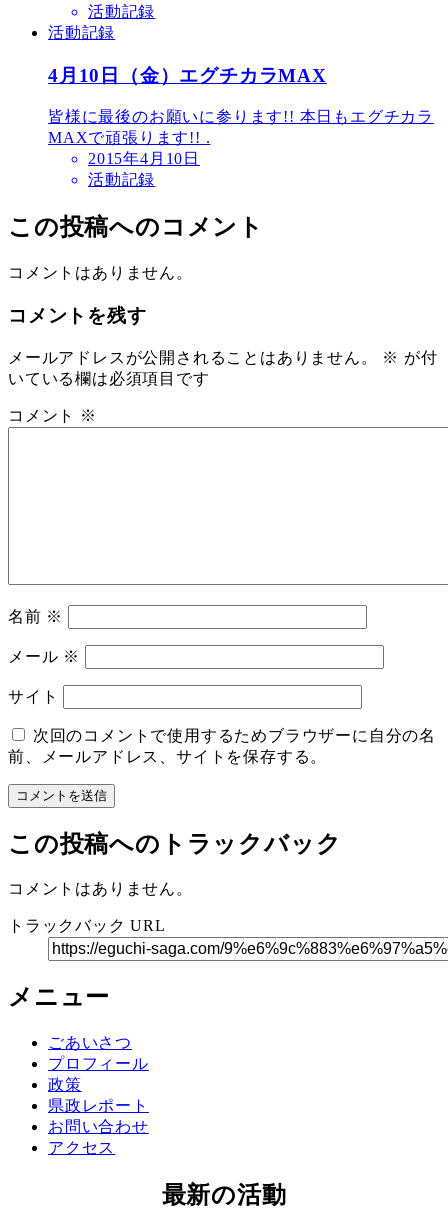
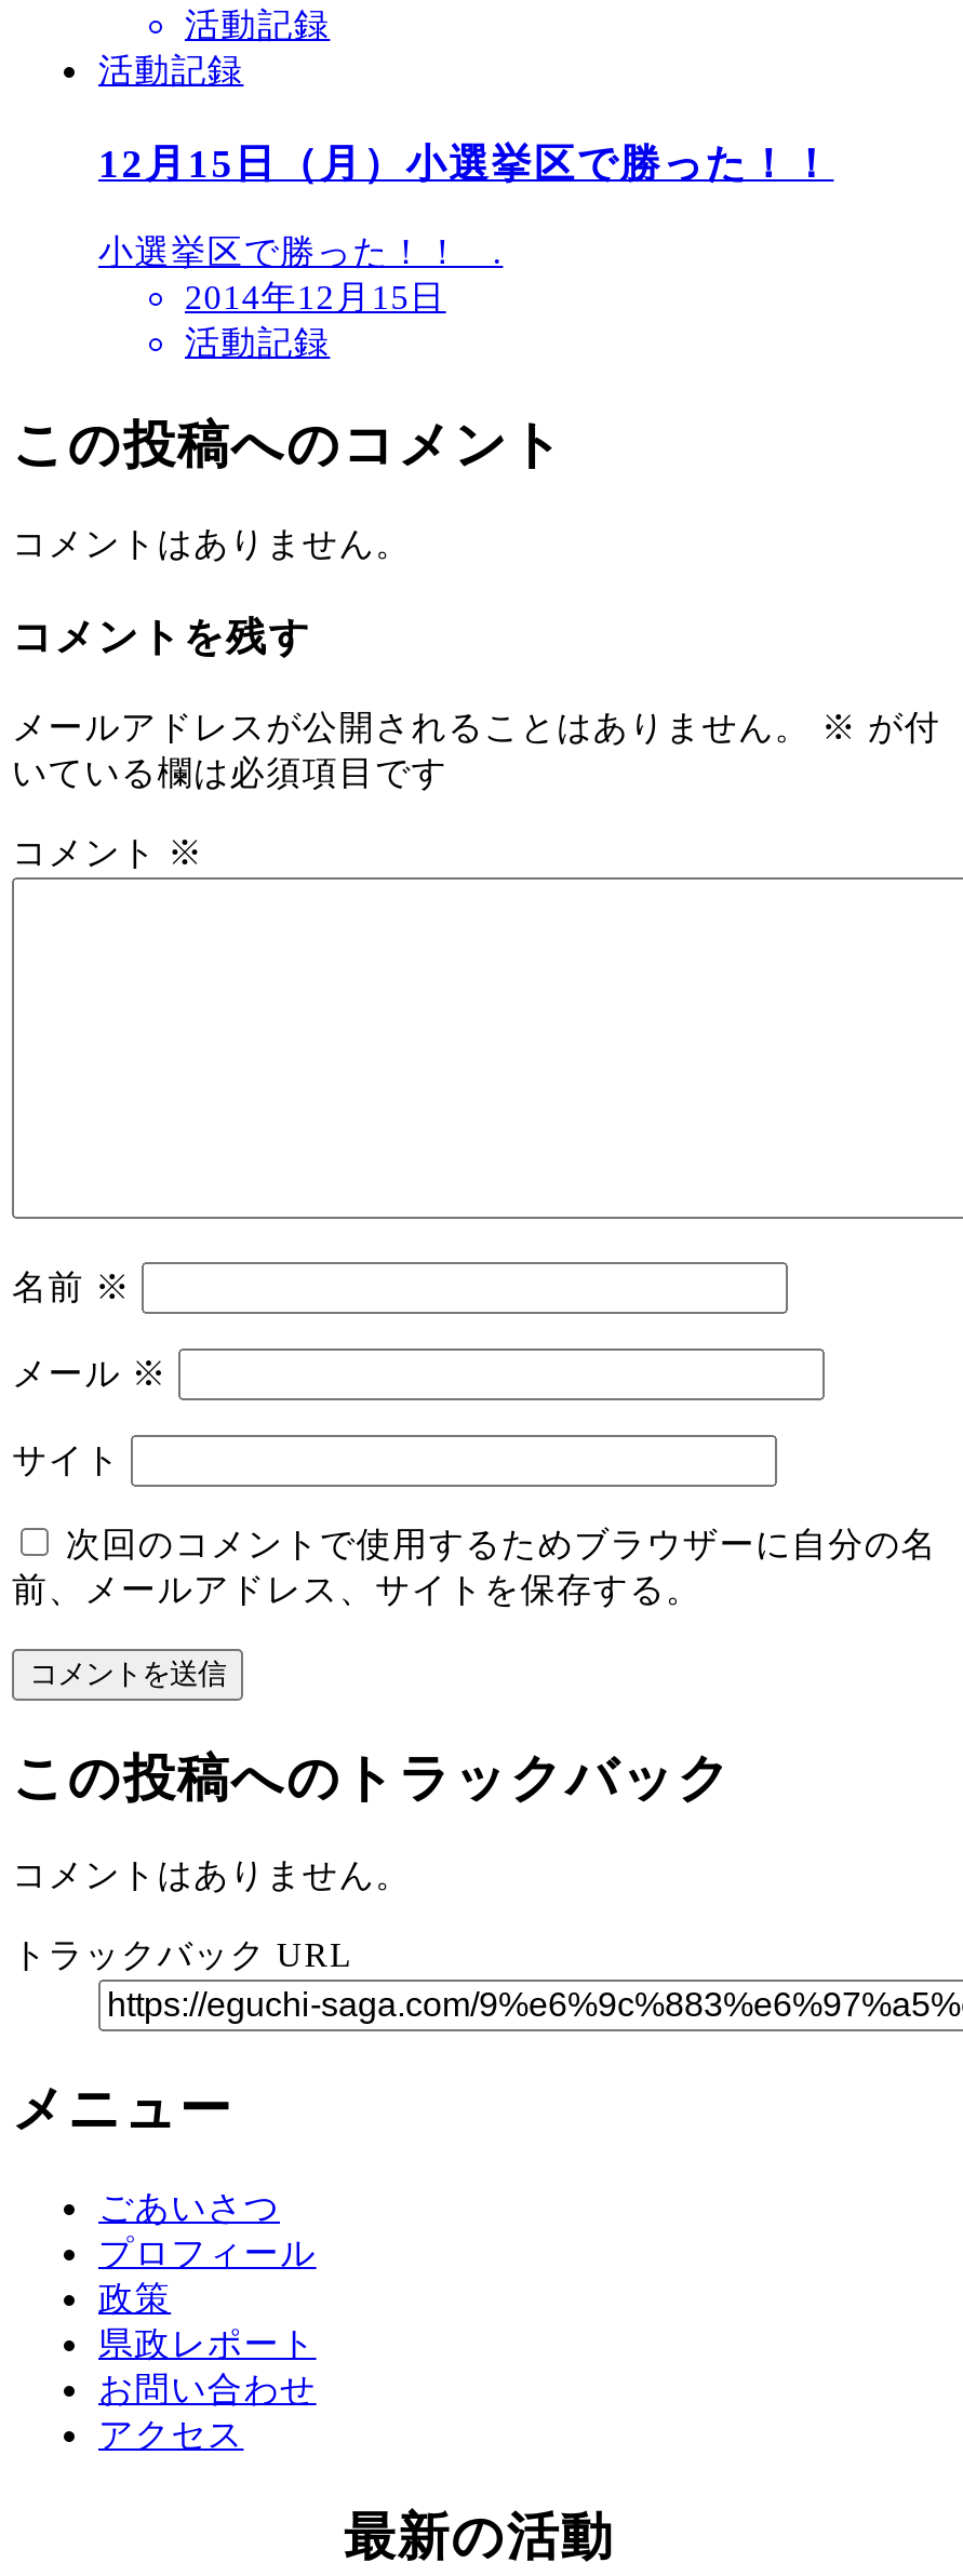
- 4月10日（金）エグチカラMAX
+ 12月15日（月）小選挙区で勝った！！

- 皆様に最後のお願いに参ります!! 本日もエグチカラ
- MAXで頑張ります!! .
- 2015年4月10日
+ 小選挙区で勝った！！ .
+ 2014年12月15日
